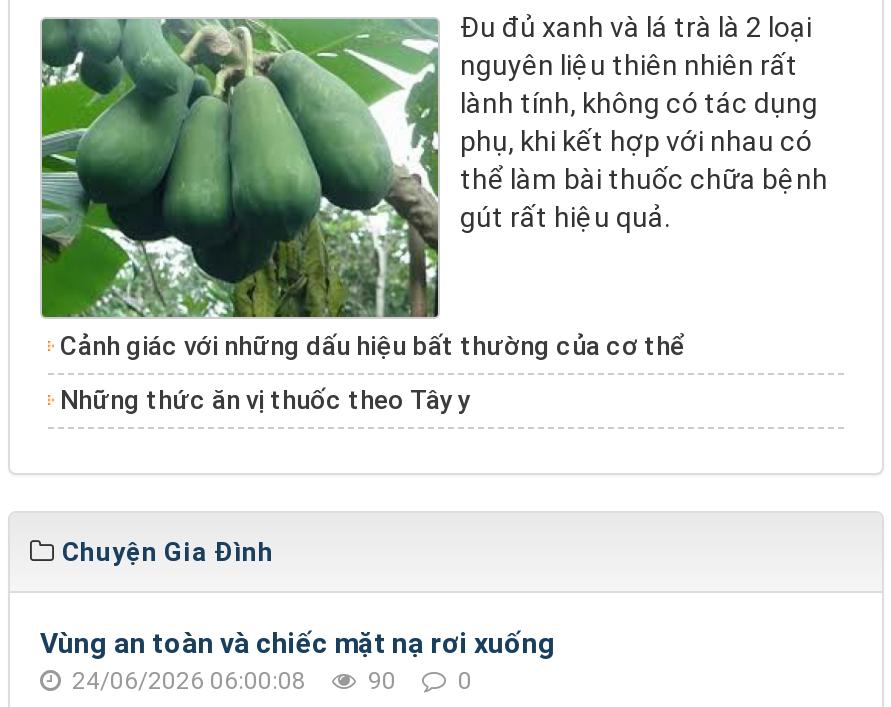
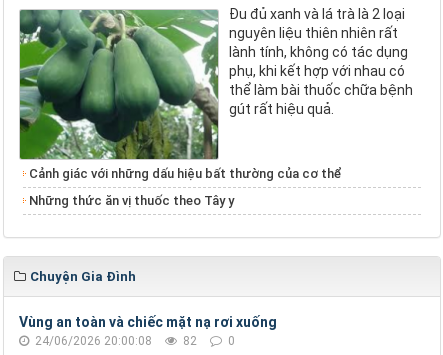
- 24/06/2026 06:00:08
+ 24/06/2026 20:00:08

- 90
+ 82
